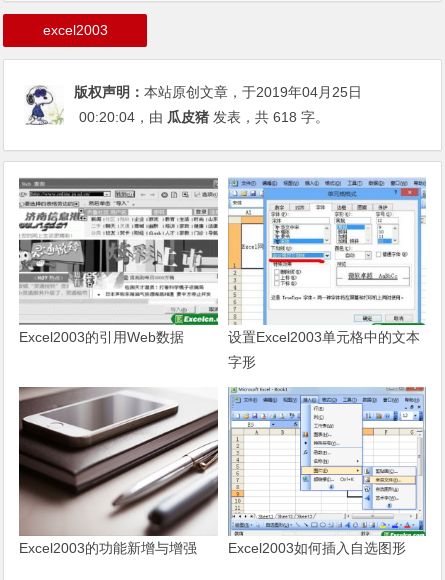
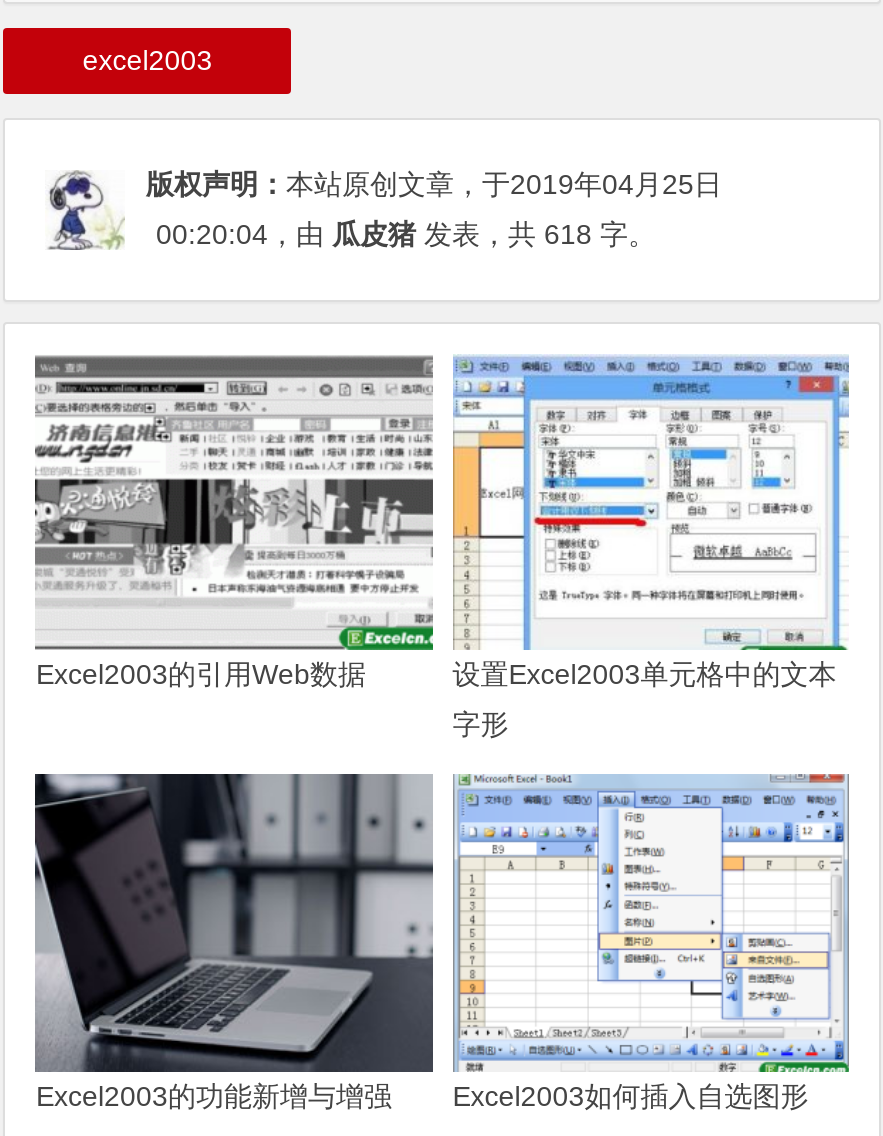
- [image]
+ [image]
